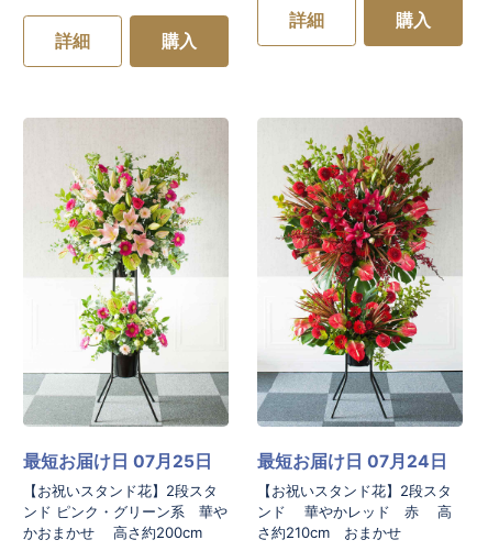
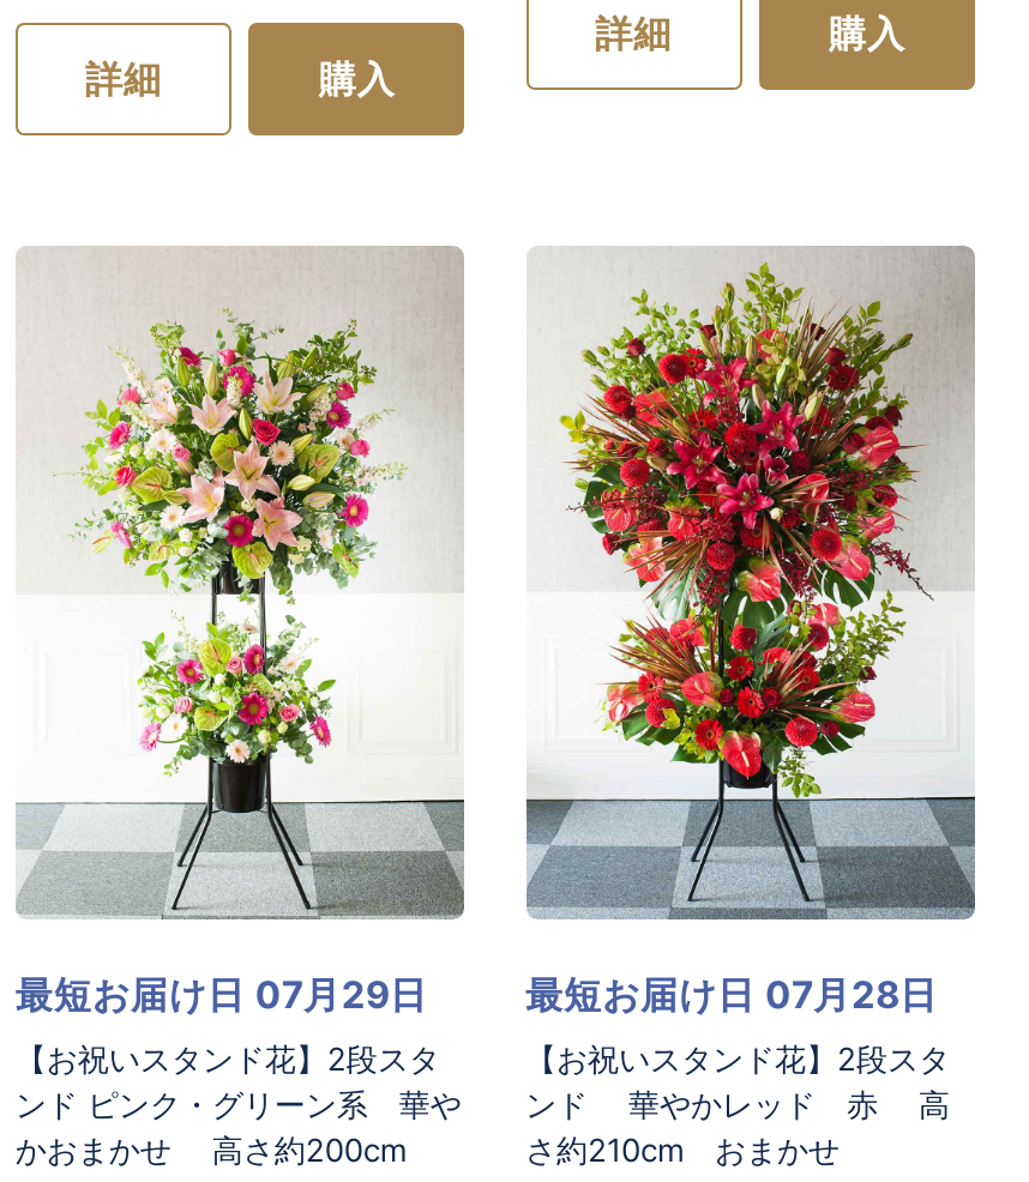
- 最短お届け日 07月25日
+ 最短お届け日 07月29日

- 最短お届け日 07月24日
+ 最短お届け日 07月28日
